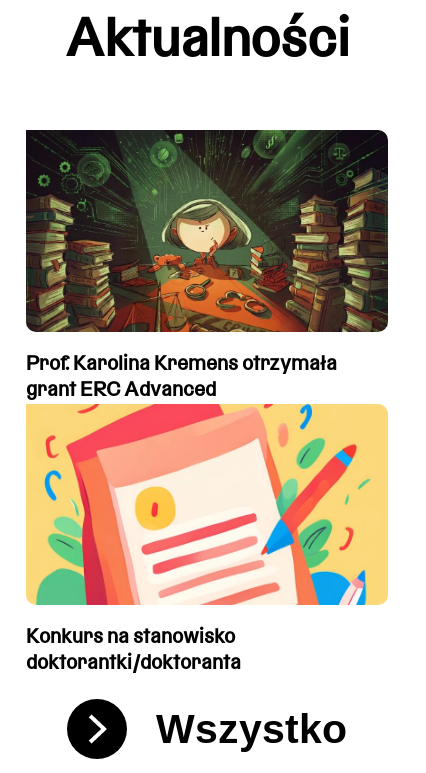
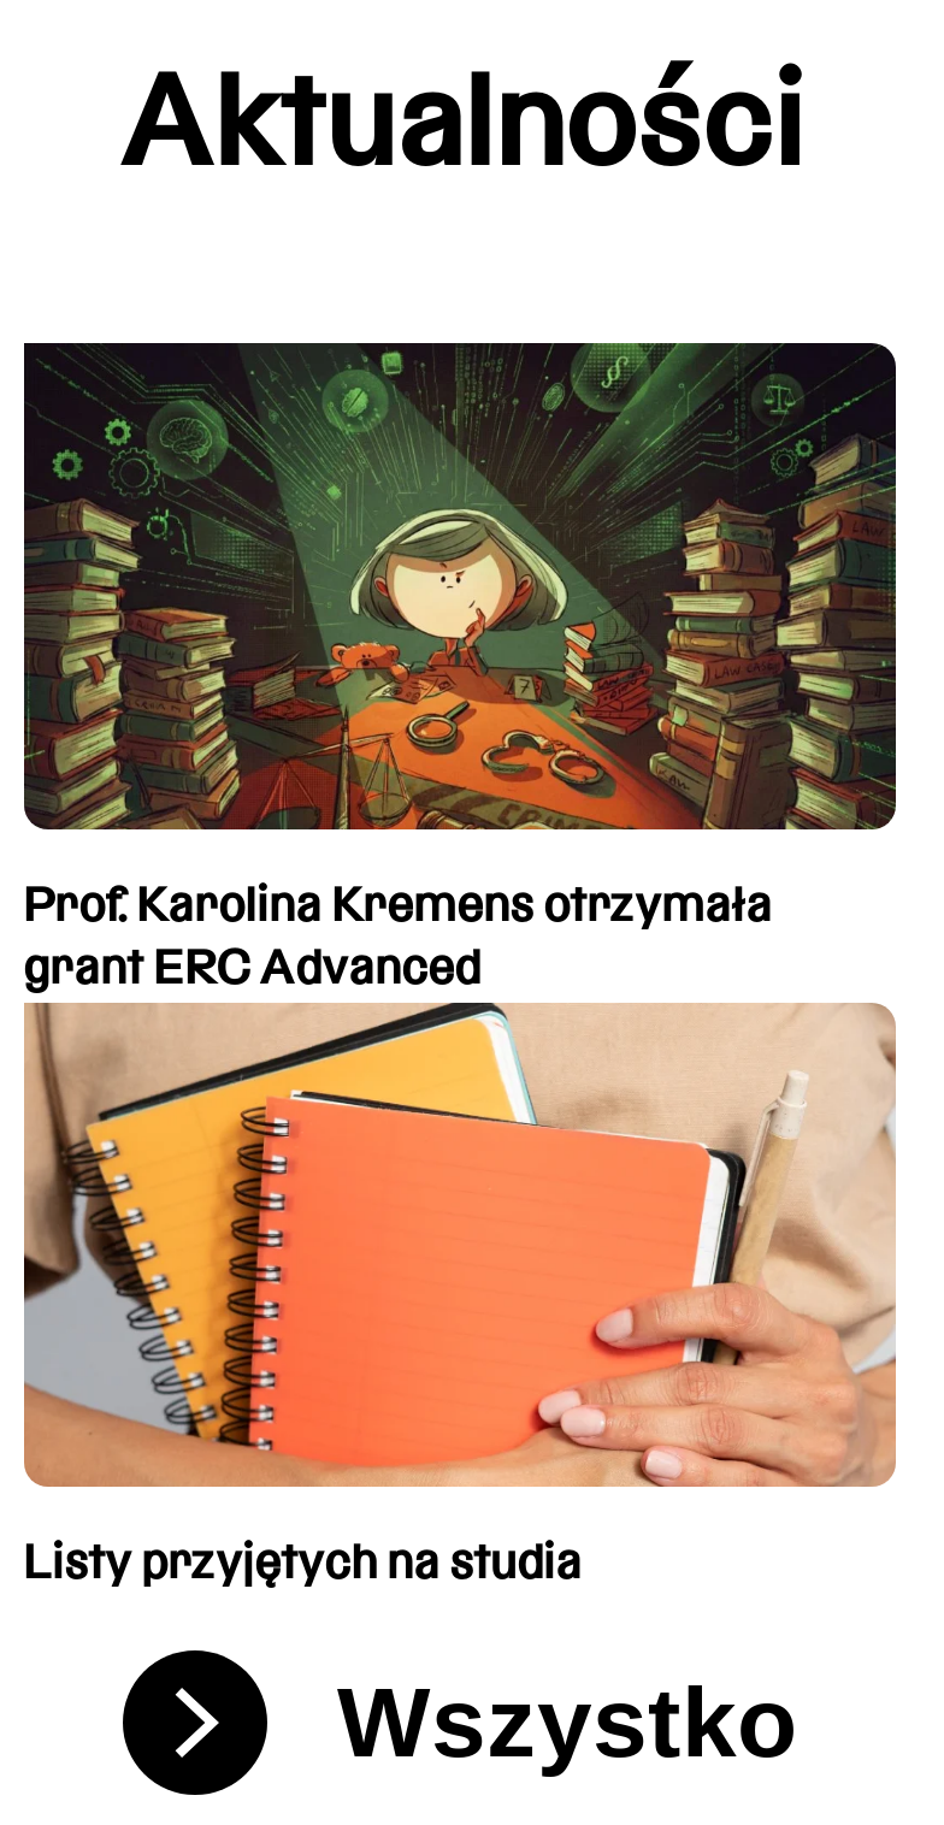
- [image]
- Konkurs na stanowisko
- doktorantki/doktoranta
+ [image]
+ Listy przyjętych na studia
